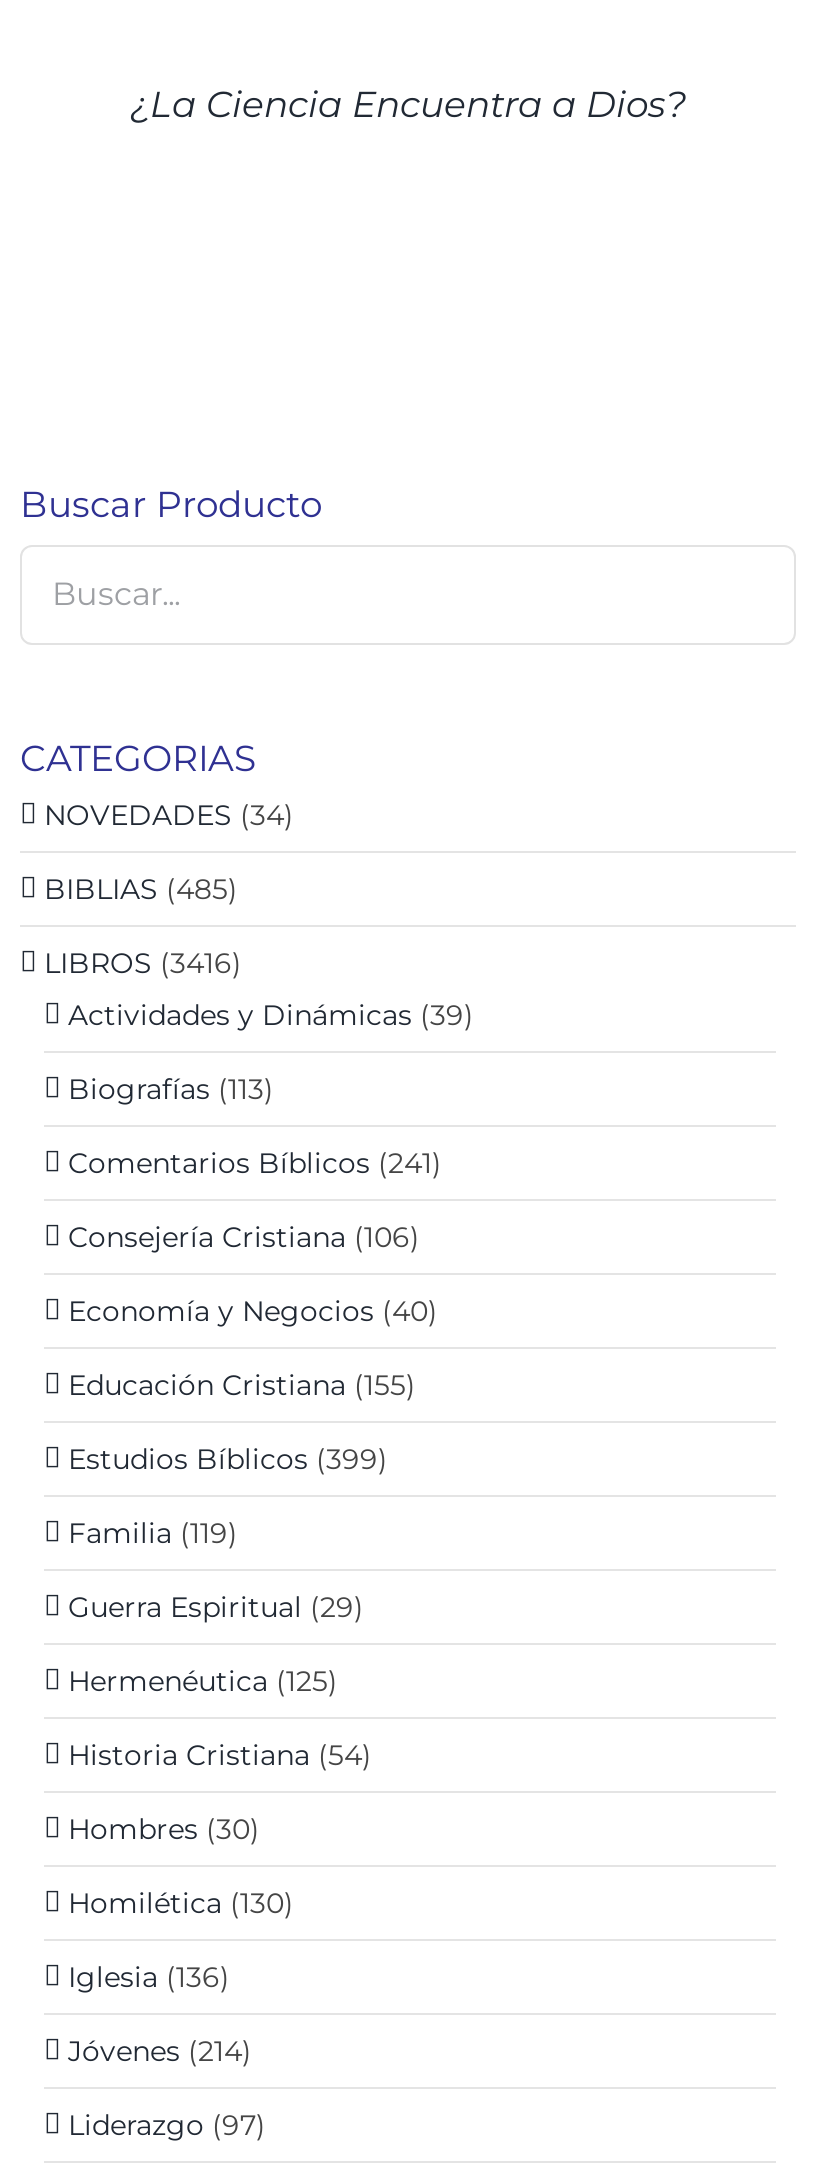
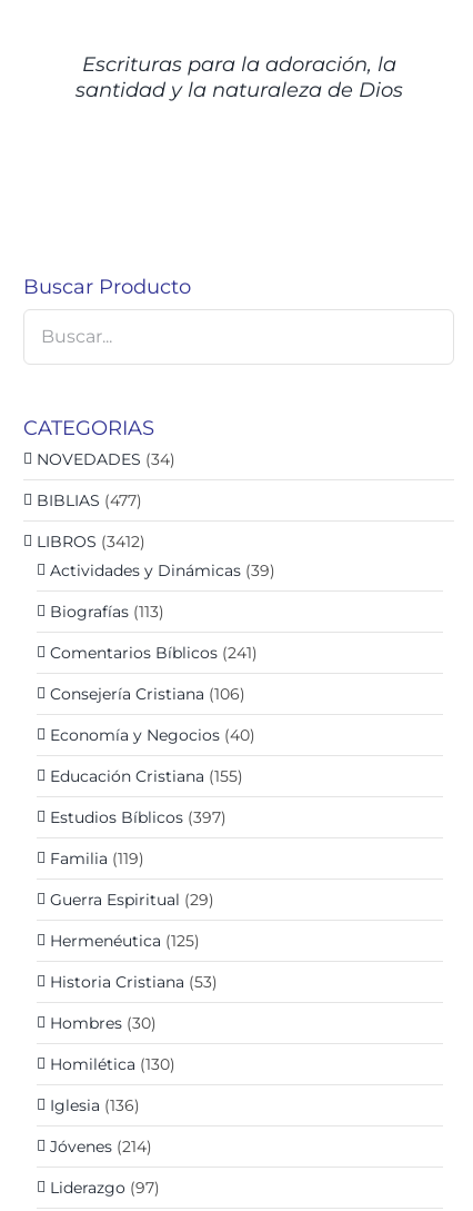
- ¿La Ciencia Encuentra a Dios?
+ Escrituras para la adoración, la
+ santidad y la naturaleza de Dios

- BIBLIAS (485)
+ BIBLIAS (477)

- LIBROS (3416)
+ LIBROS (3412)

- Estudios Bíblicos (399)
+ Estudios Bíblicos (397)

- Historia Cristiana (54)
+ Historia Cristiana (53)
